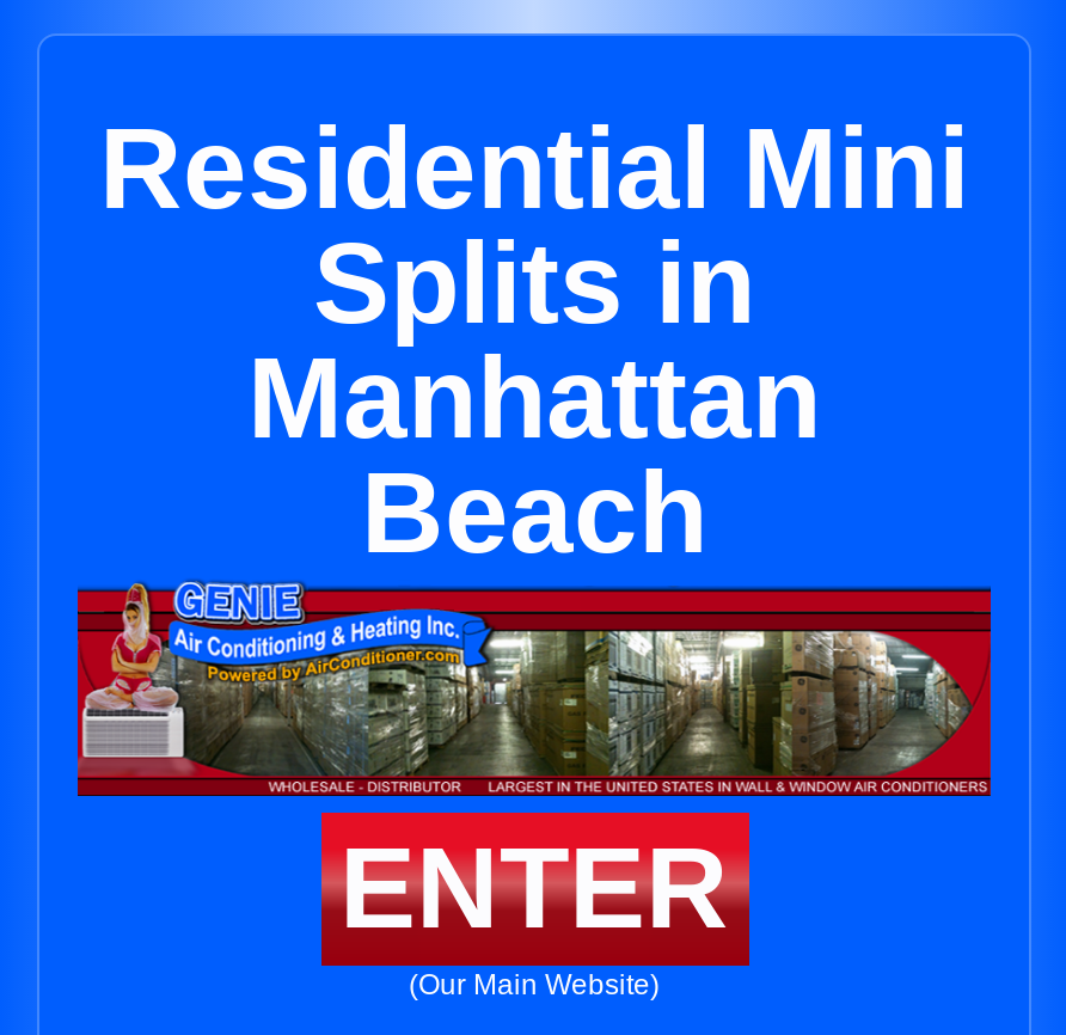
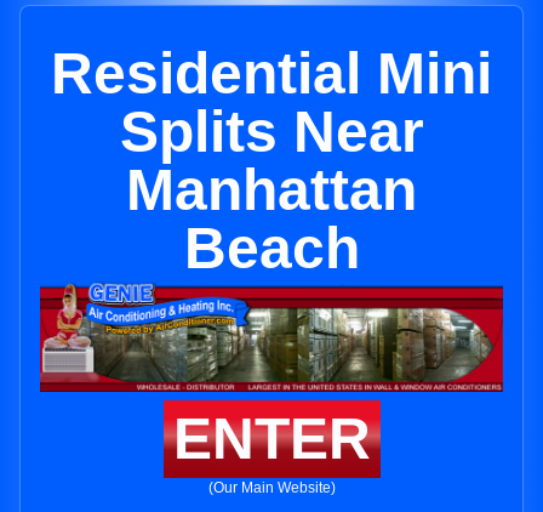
- Splits in
+ Splits Near
